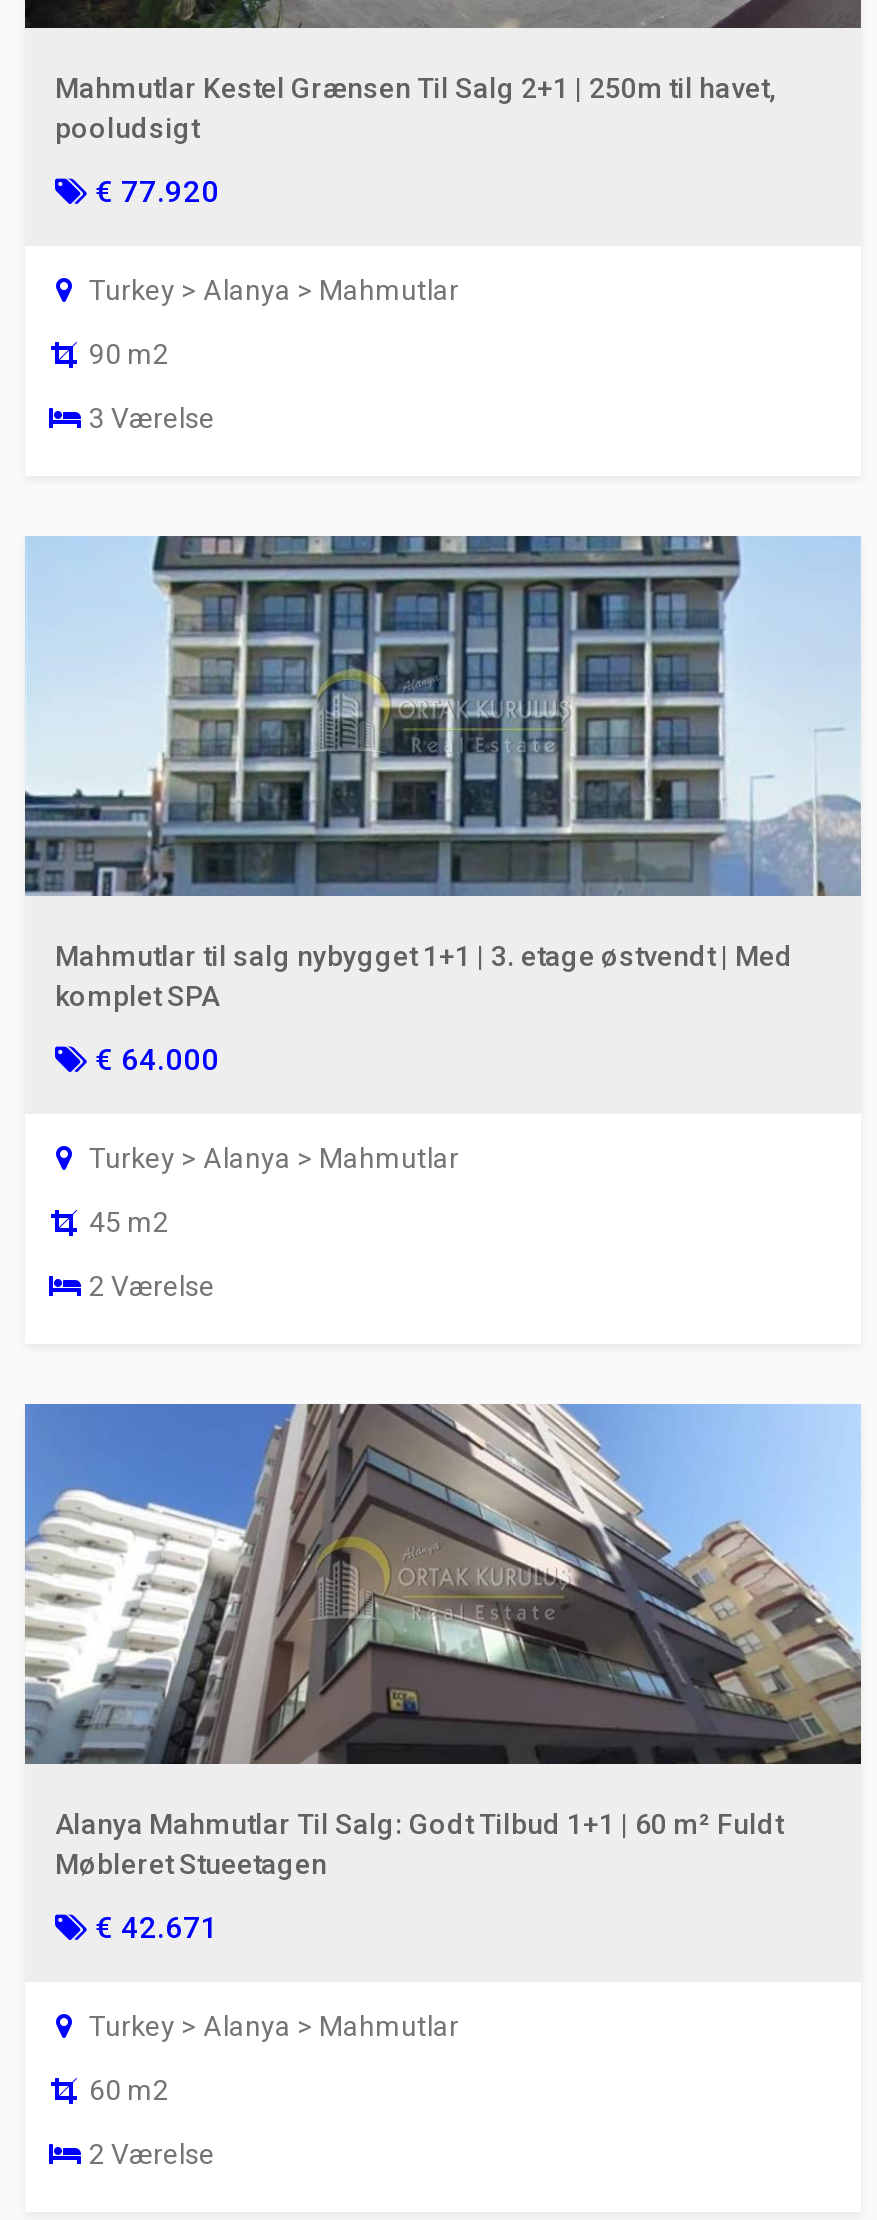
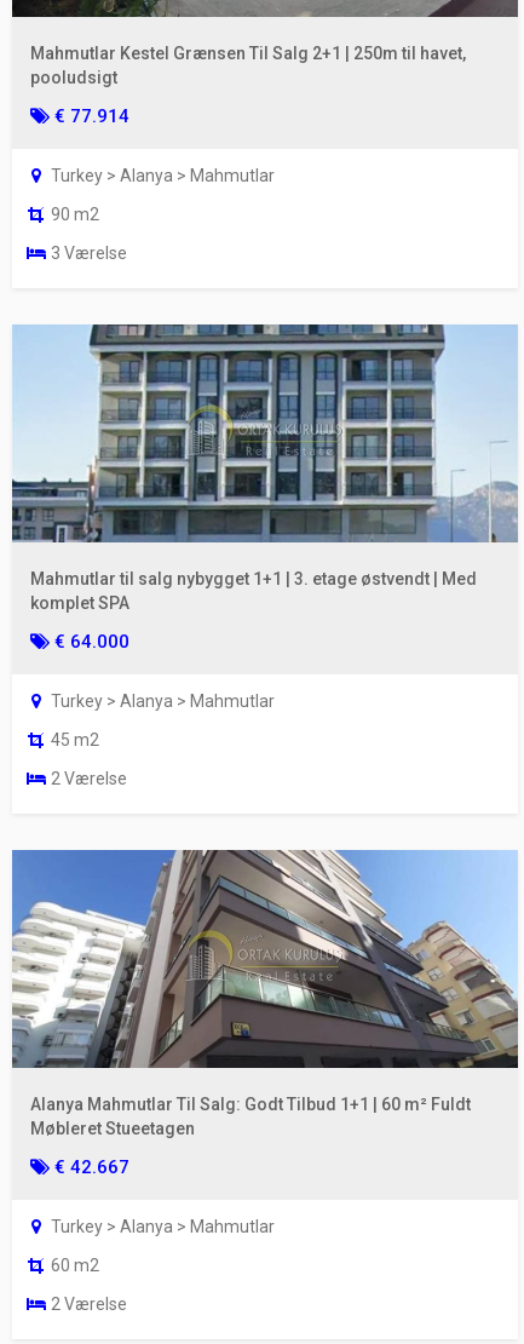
- € 77.920
+ € 77.914

- € 42.671
+ € 42.667
